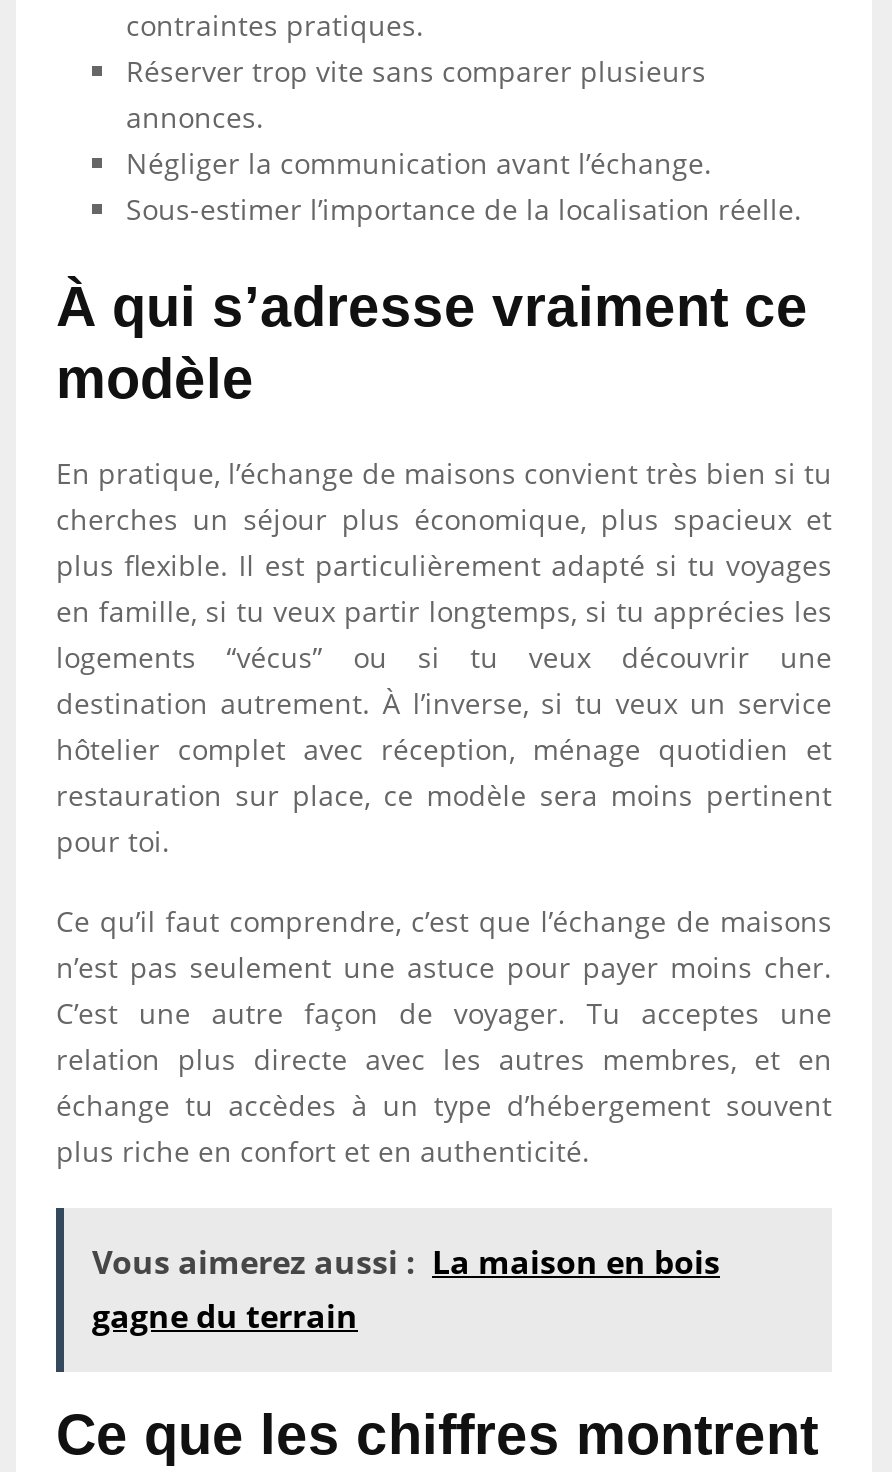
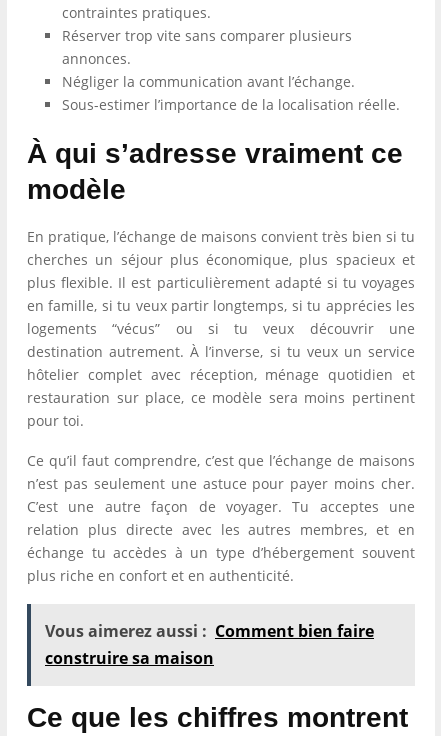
- Vous aimerez aussi : La maison en bois
- gagne du terrain
+ Vous aimerez aussi : Comment bien faire
+ construire sa maison
